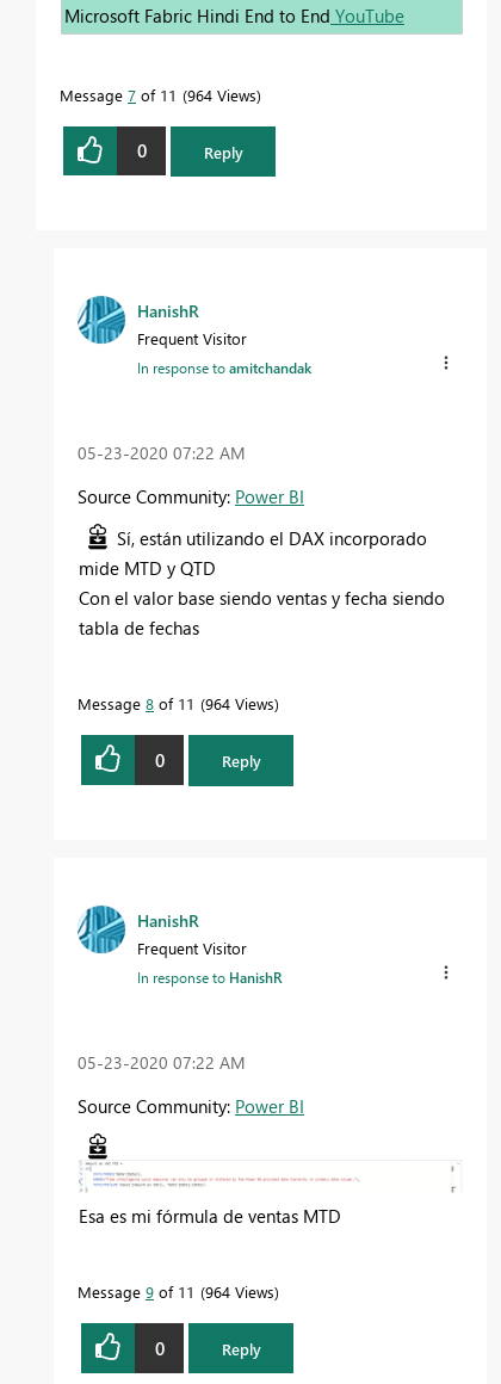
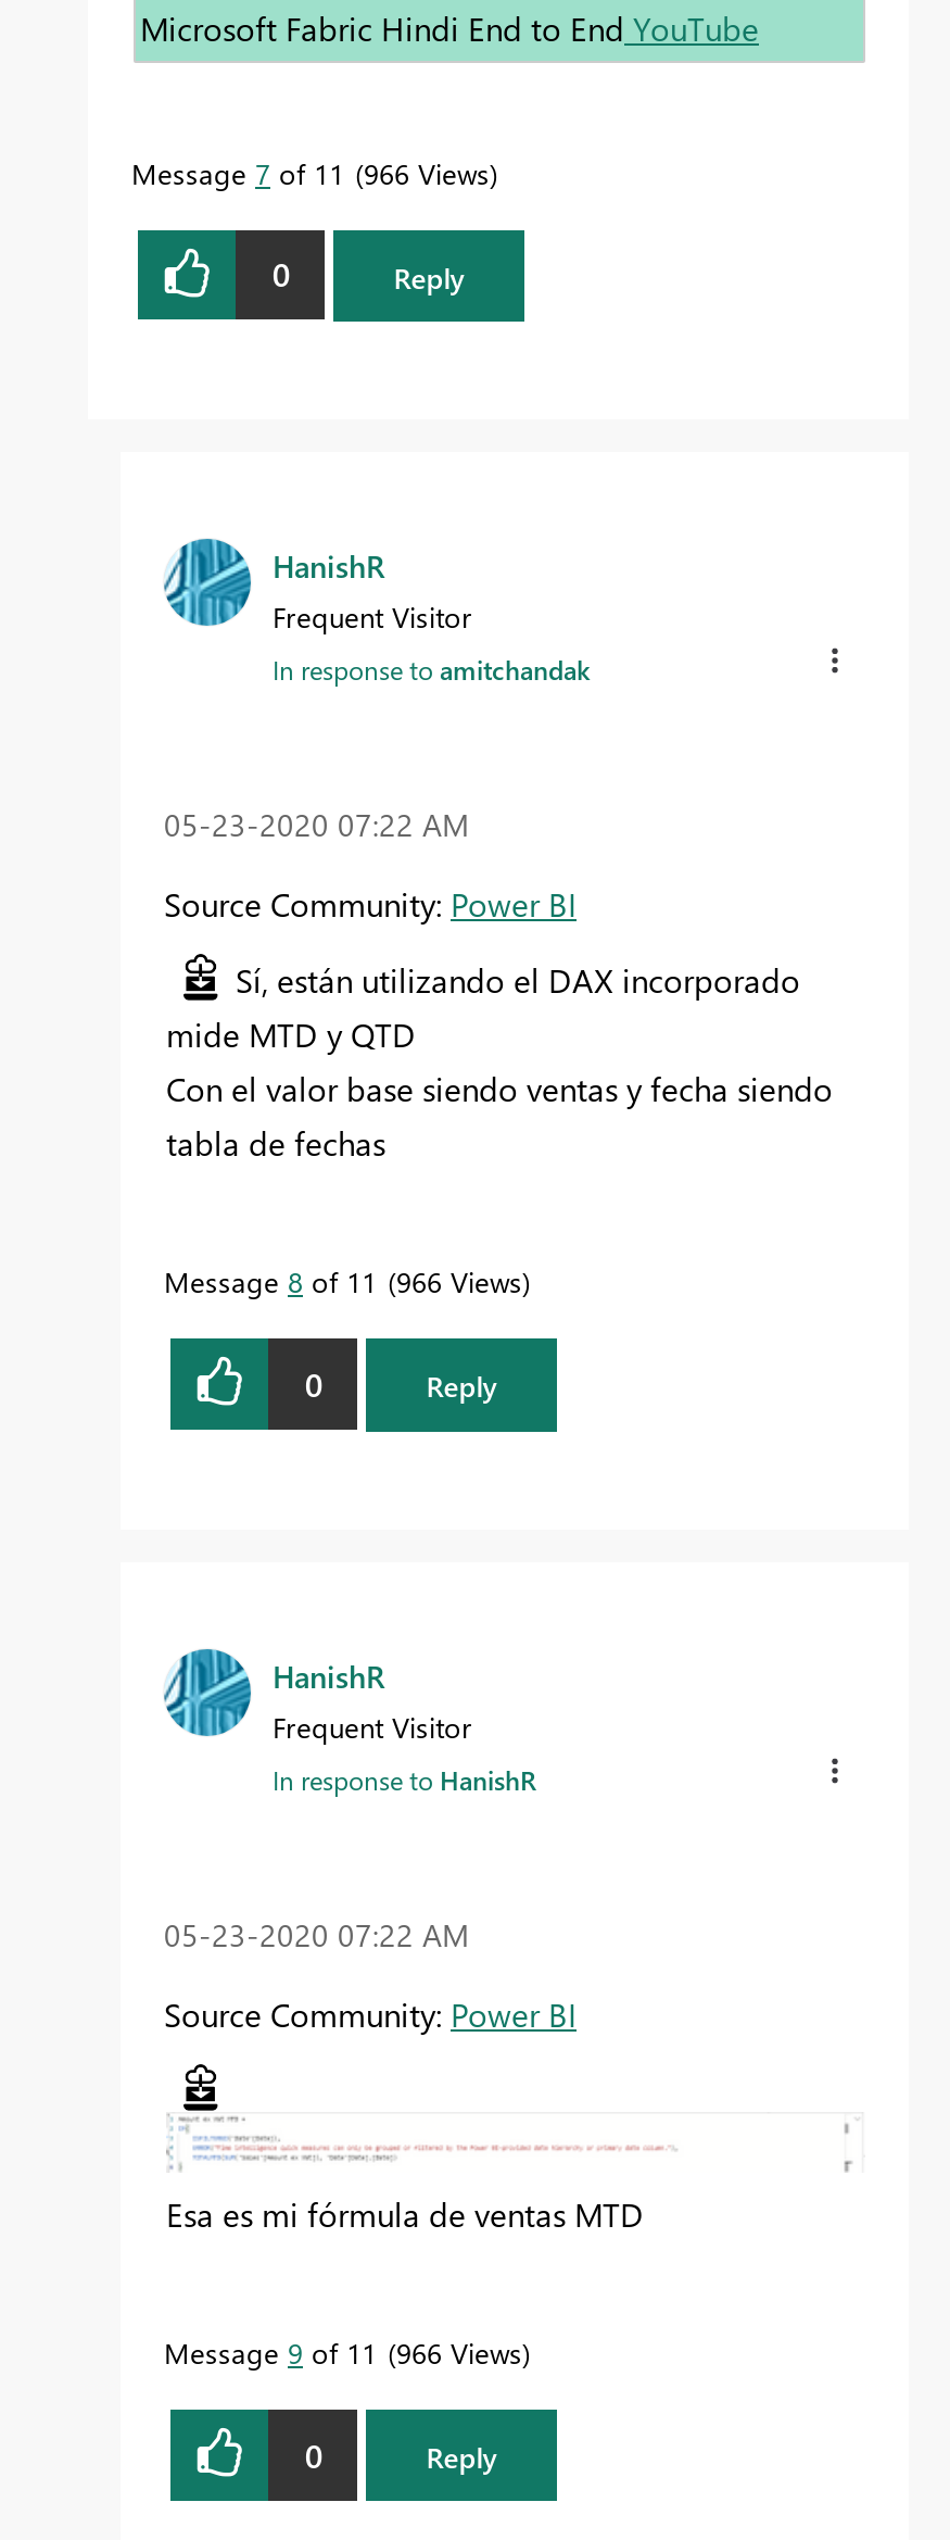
- Message 7 of 11 964 Views
+ Message 7 of 11 966 Views

- Message 8 of 11 964 Views
+ Message 8 of 11 966 Views

- Message 9 of 11 964 Views
+ Message 9 of 11 966 Views
